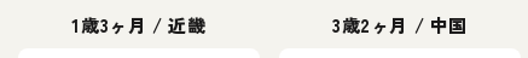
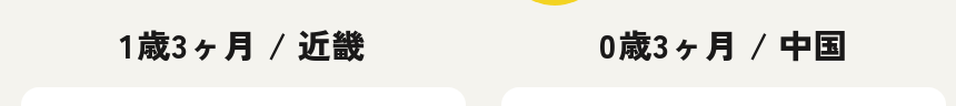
- 3歳2ヶ月/中国
+ 0歳3ヶ月/中国
